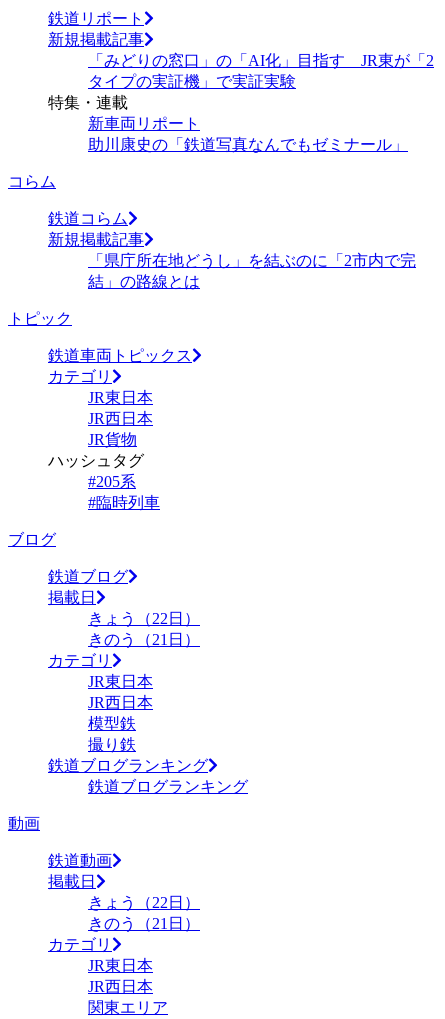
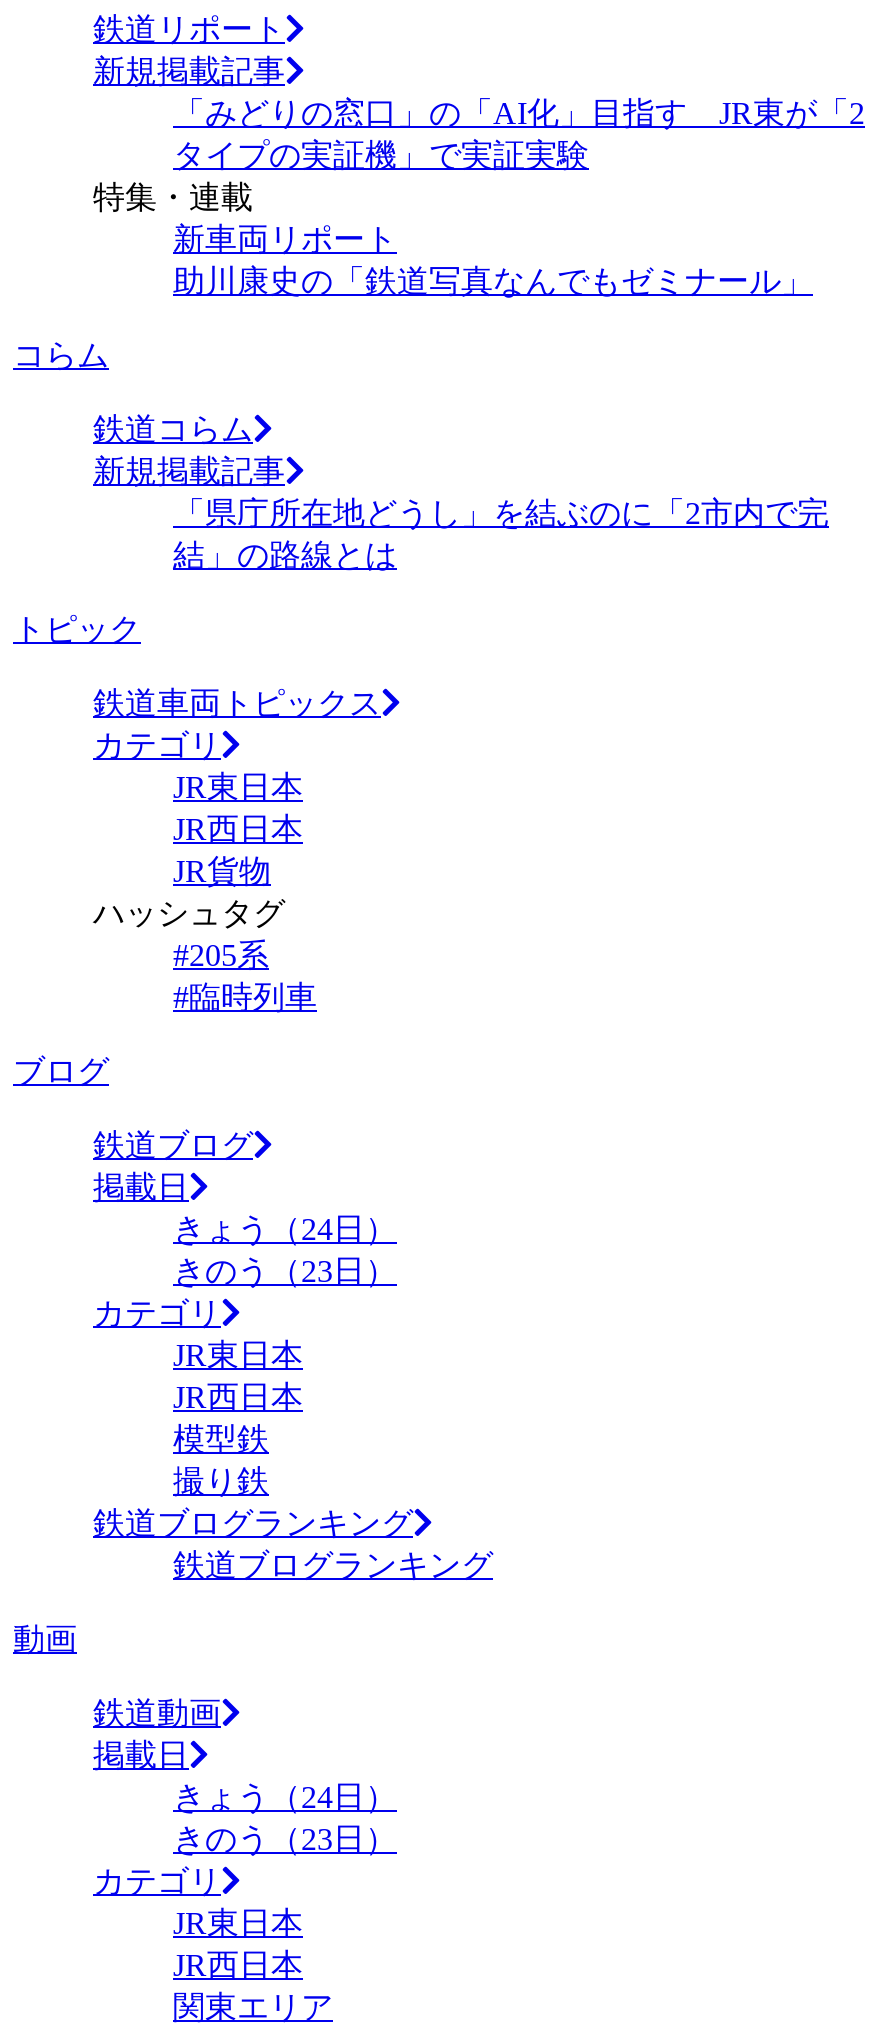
- きょう（22日）
+ きょう（24日）

- きのう（21日）
+ きのう（23日）

- きょう（22日）
+ きょう（24日）

- きのう（21日）
+ きのう（23日）
